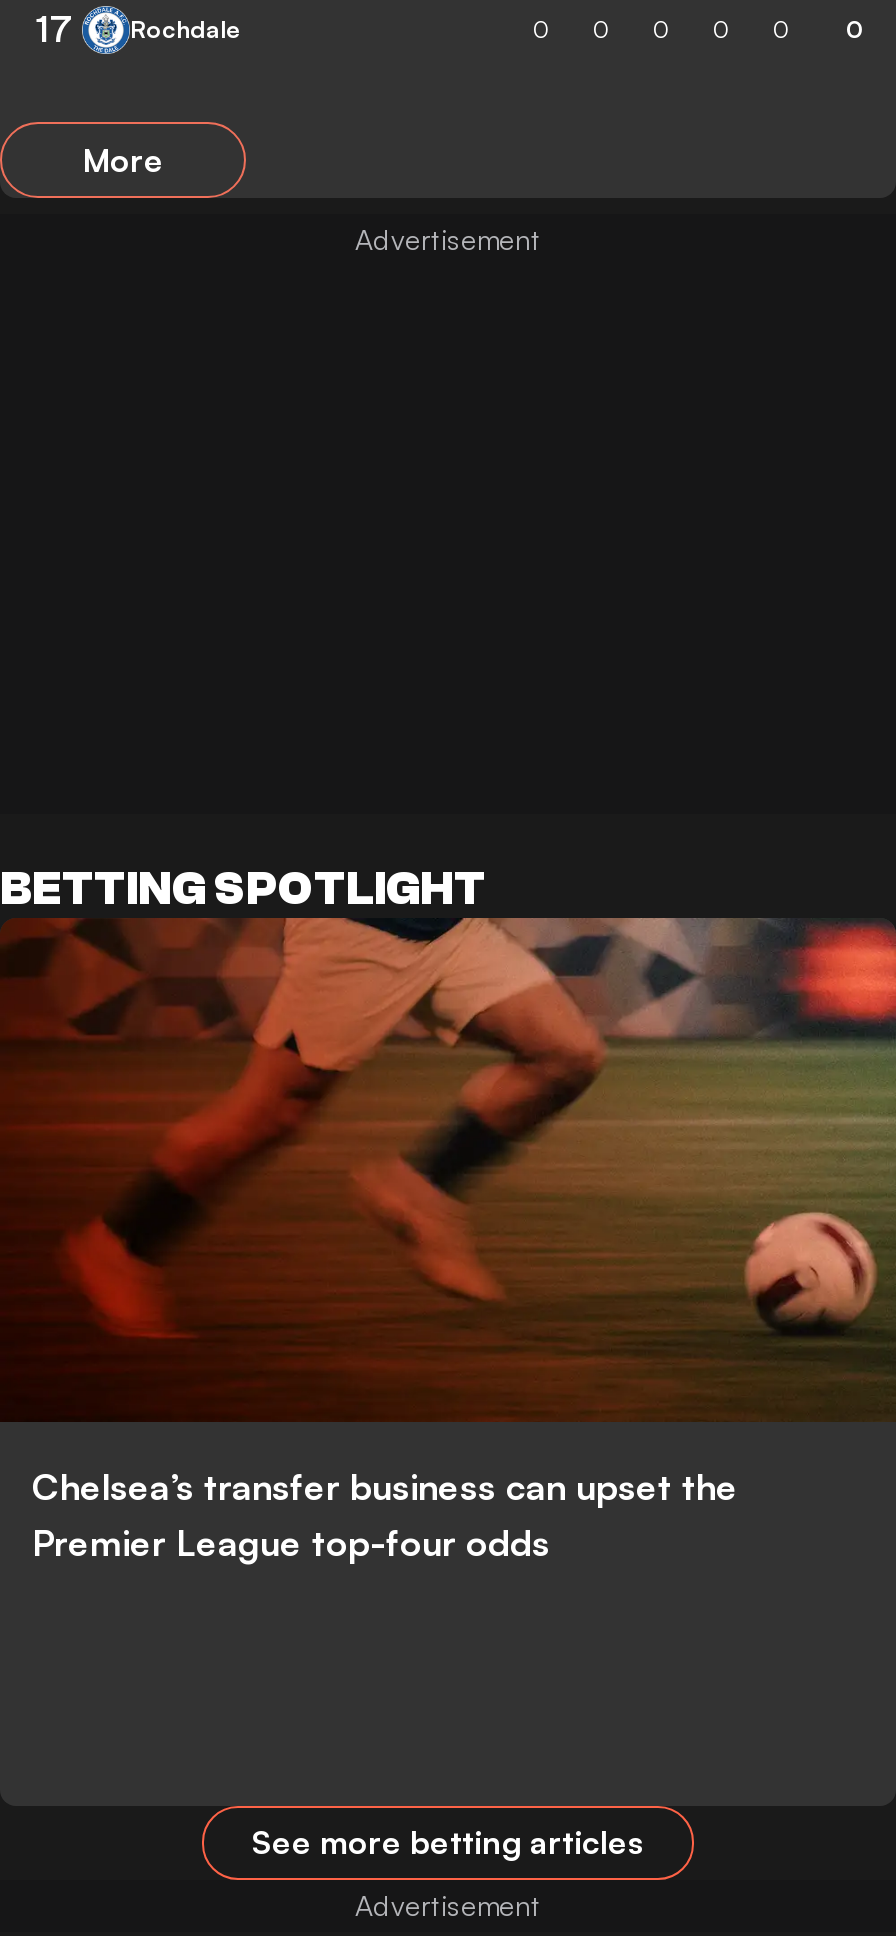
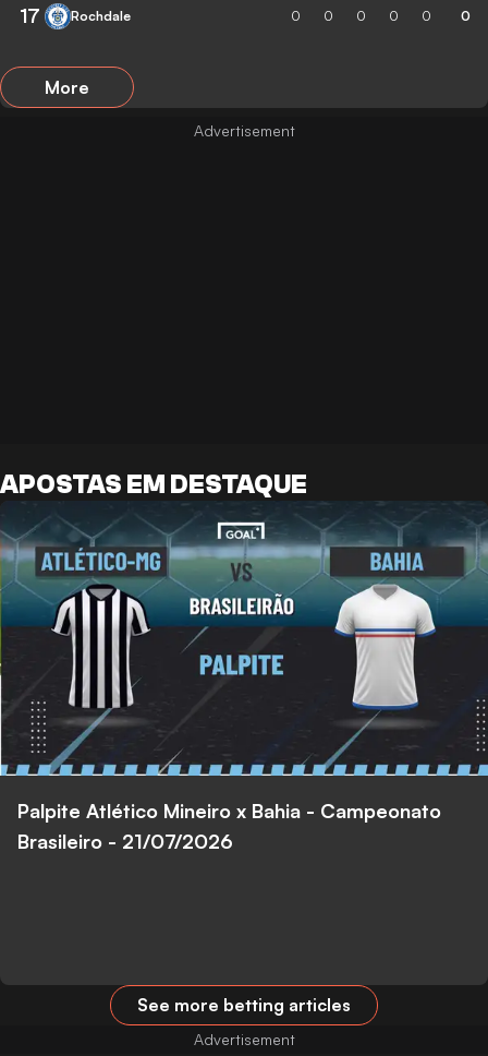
- BETTING SPOTLIGHT
+ APOSTAS EM DESTAQUE

- [image]
- Chelsea’s transfer business can upset the
- Premier League top-four odds
+ [image]
+ Palpite Atlético Mineiro x Bahia - Campeonato
+ Brasileiro - 21/07/2026
